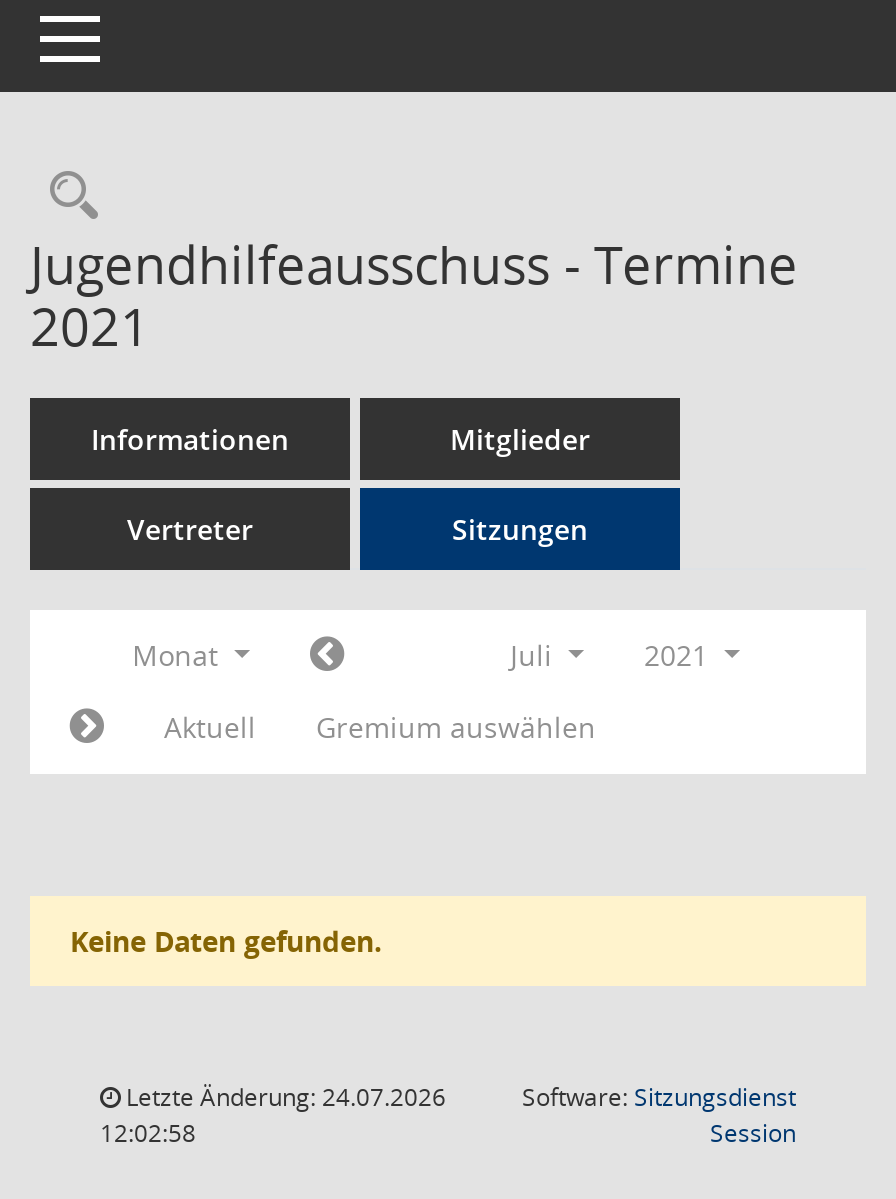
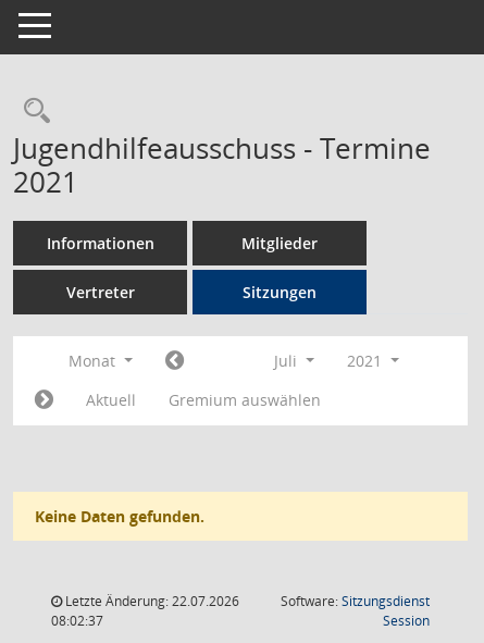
- Letzte Änderung: 24.07.2026
+ Letzte Änderung: 22.07.2026

- 12:02:58
+ 08:02:37
